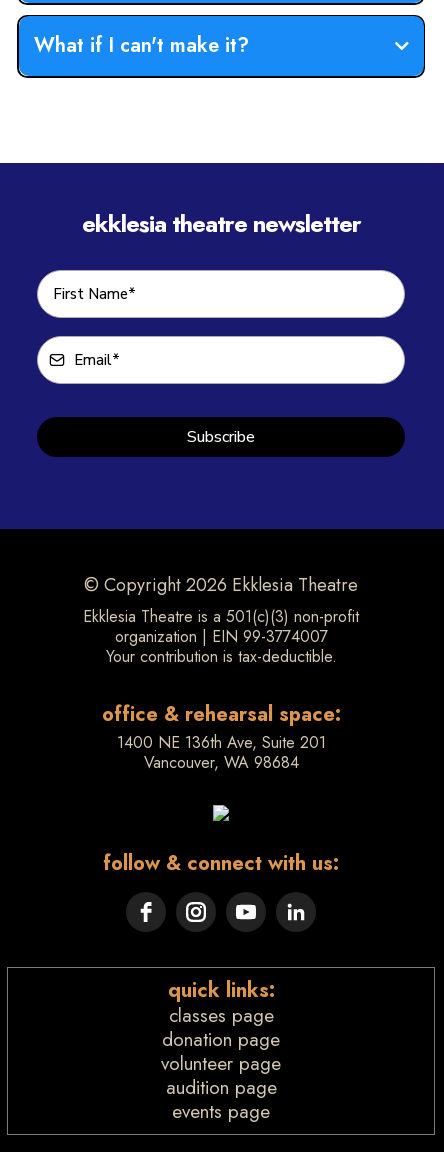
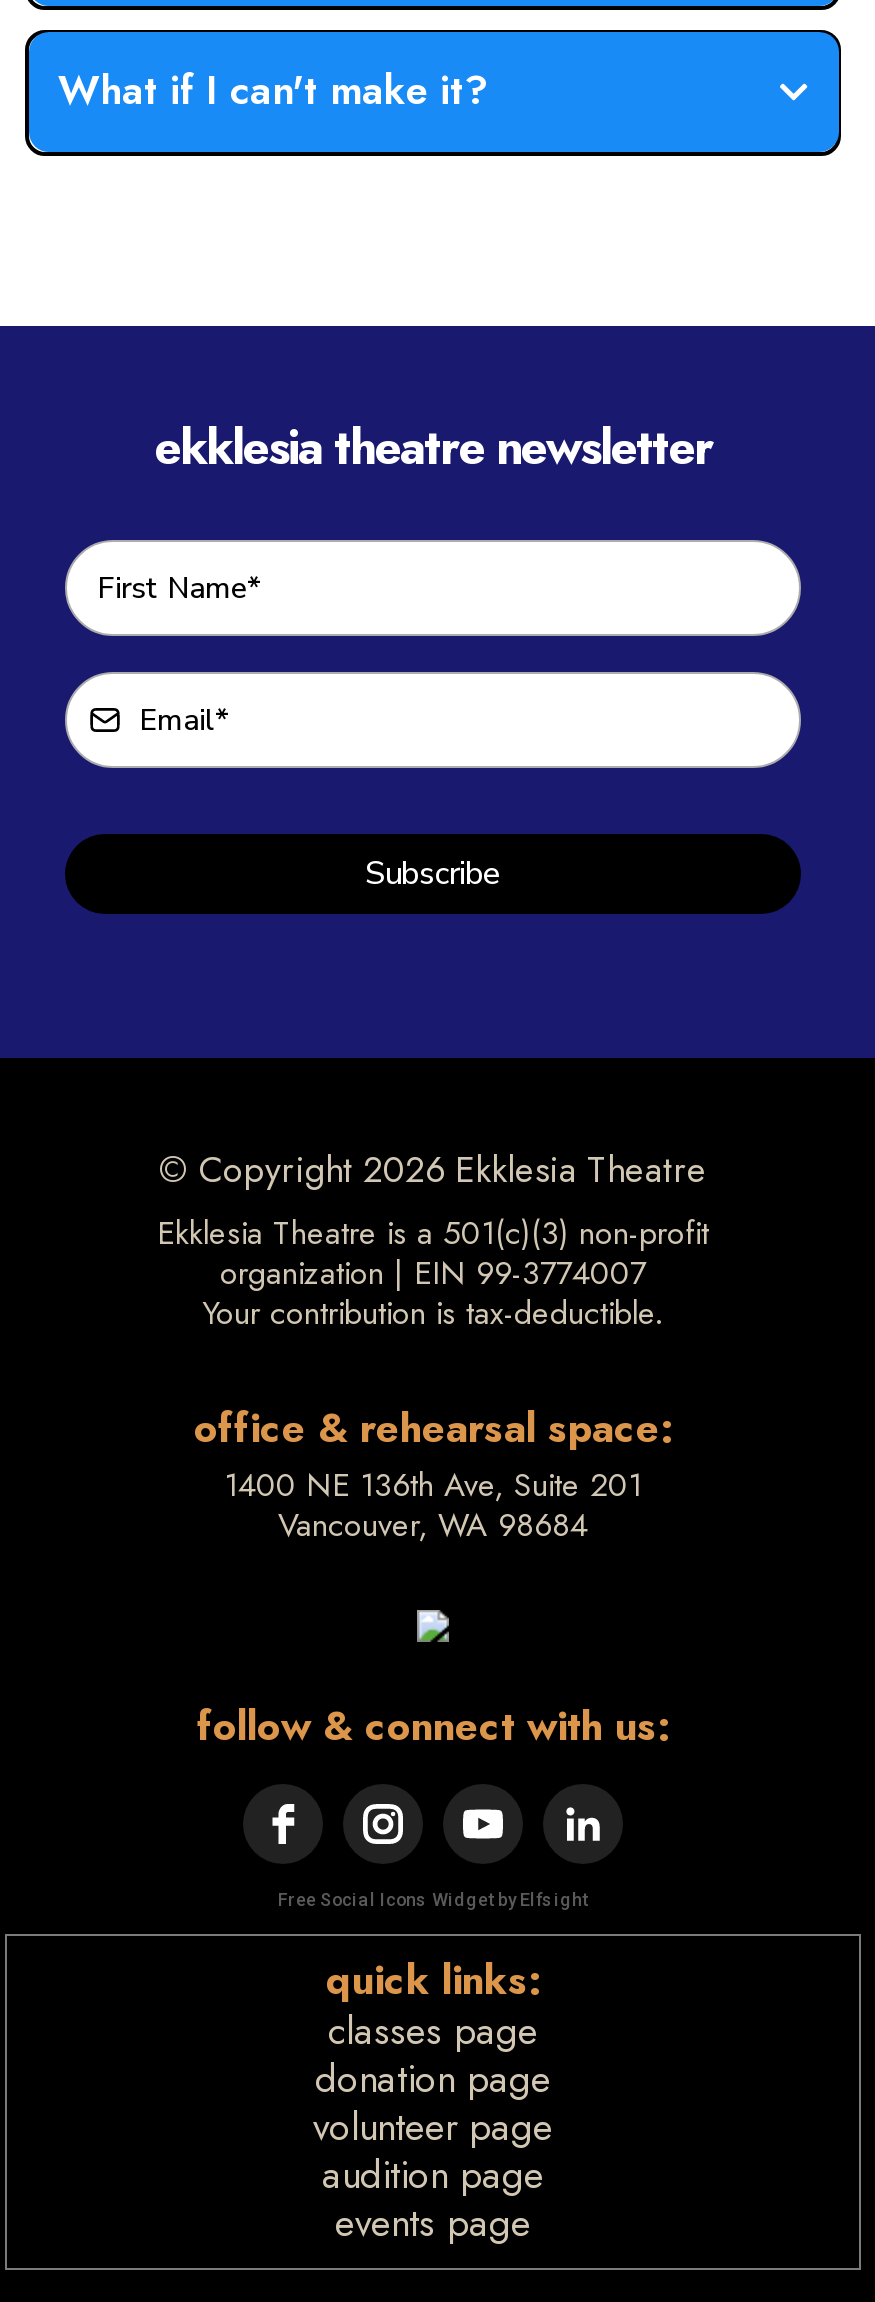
+ Free Social Icons Widget by Elfsight
